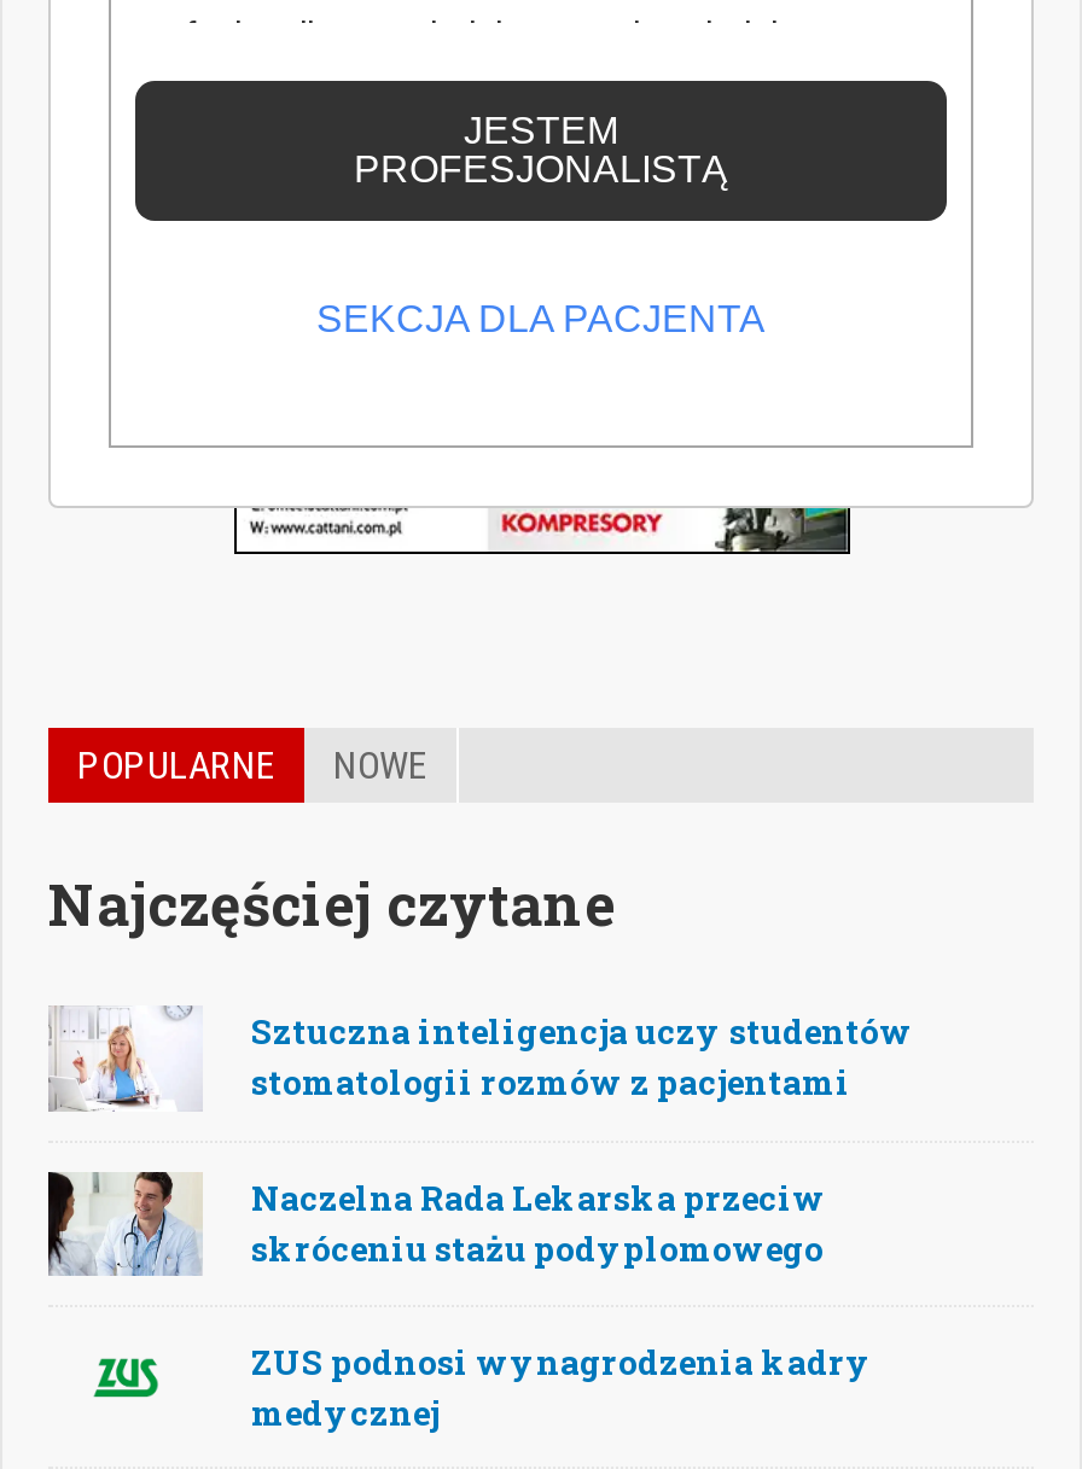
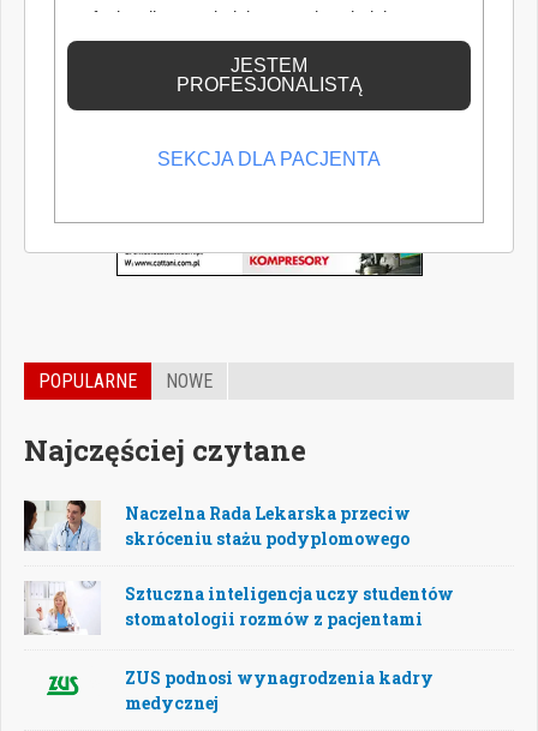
moved down: [image] | Sztuczna inteligencja uczy studentów | stomatologii rozmów z pacjentami

moved up: [image] | Naczelna Rada Lekarska przeciw | skróceniu stażu podyplomowego
